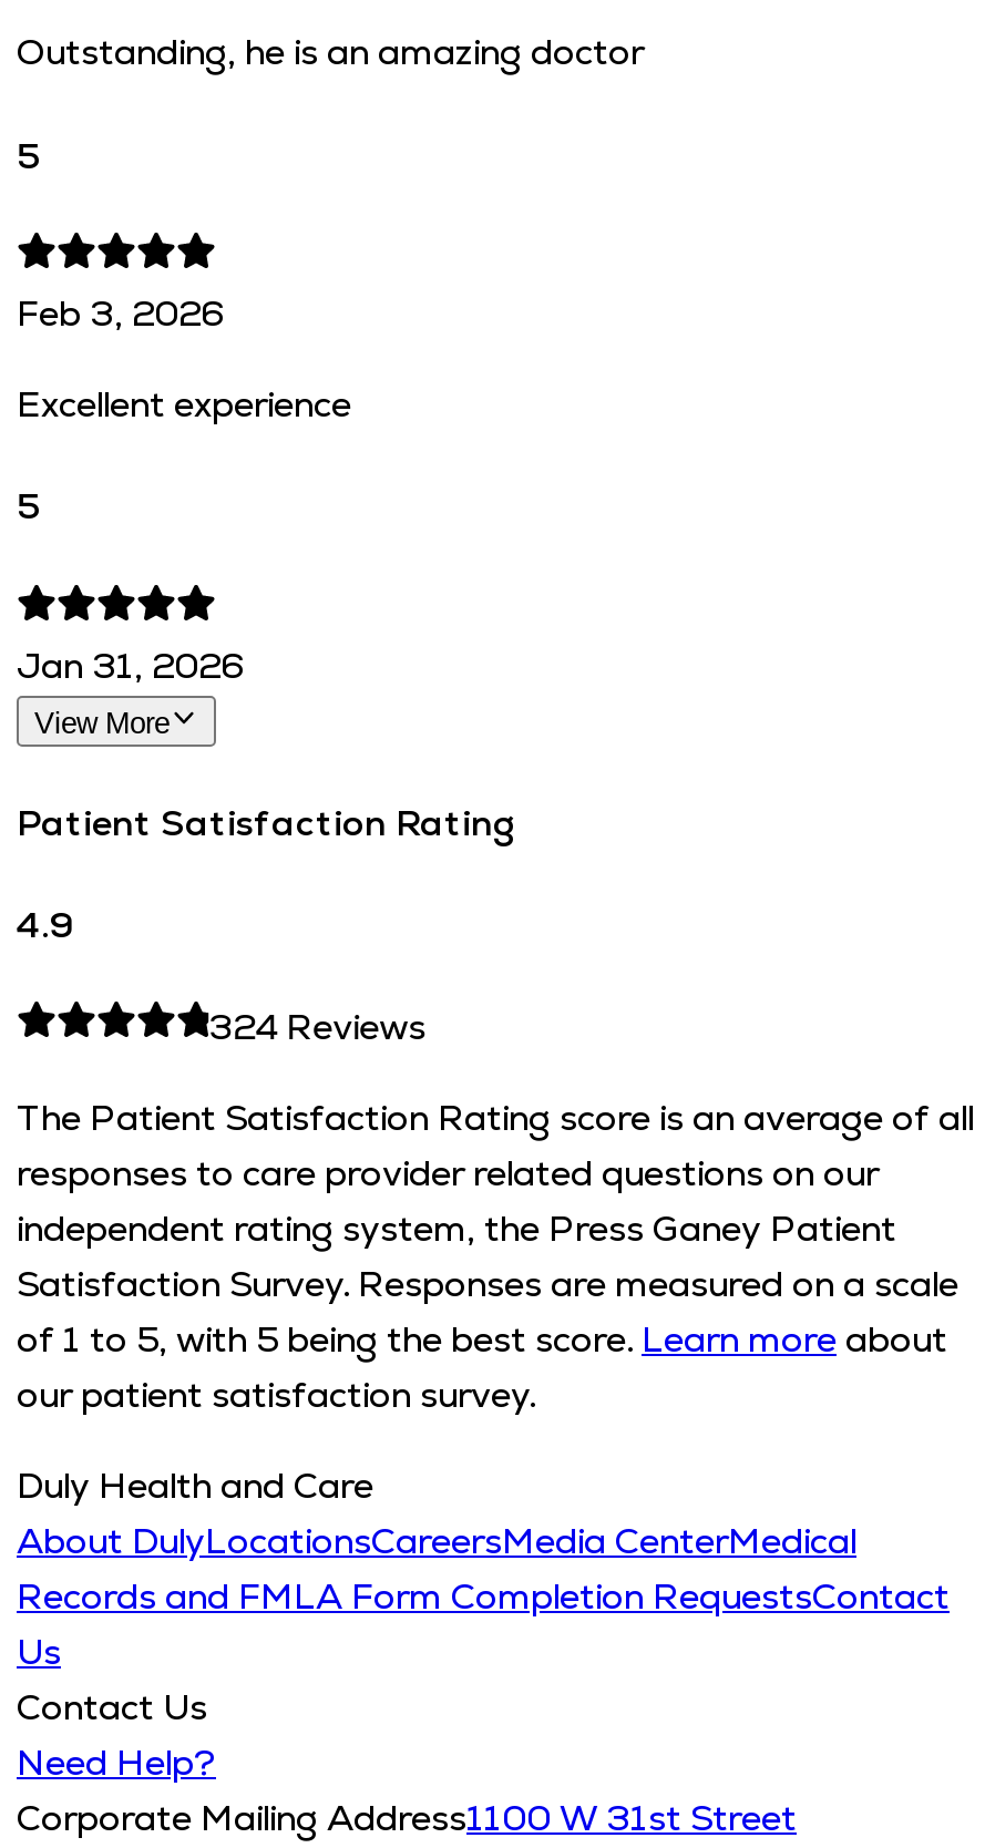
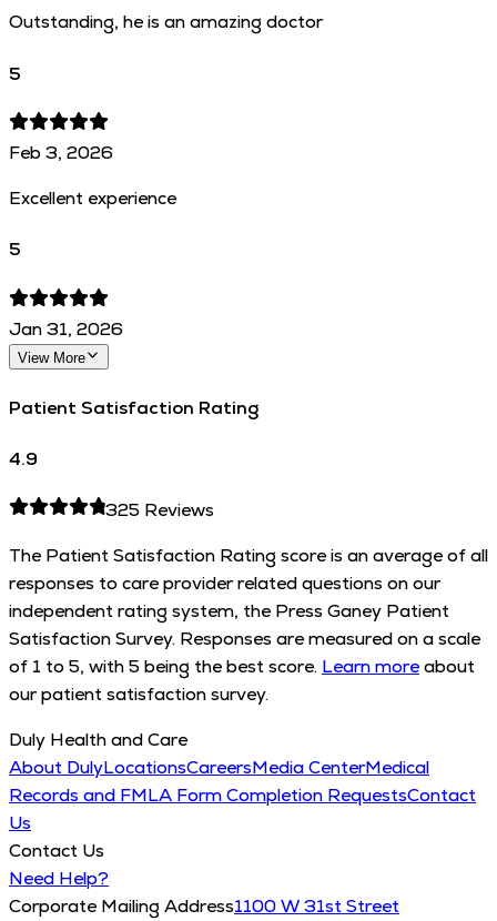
- 324 Reviews
+ 325 Reviews
